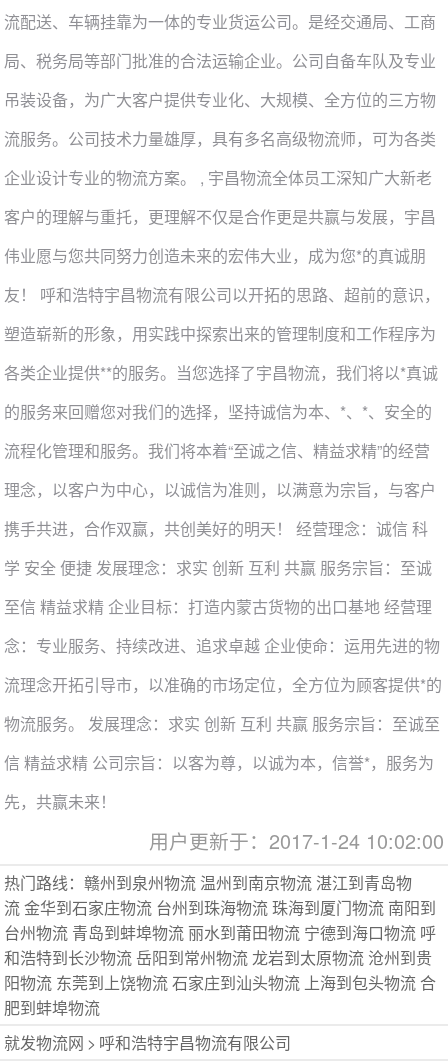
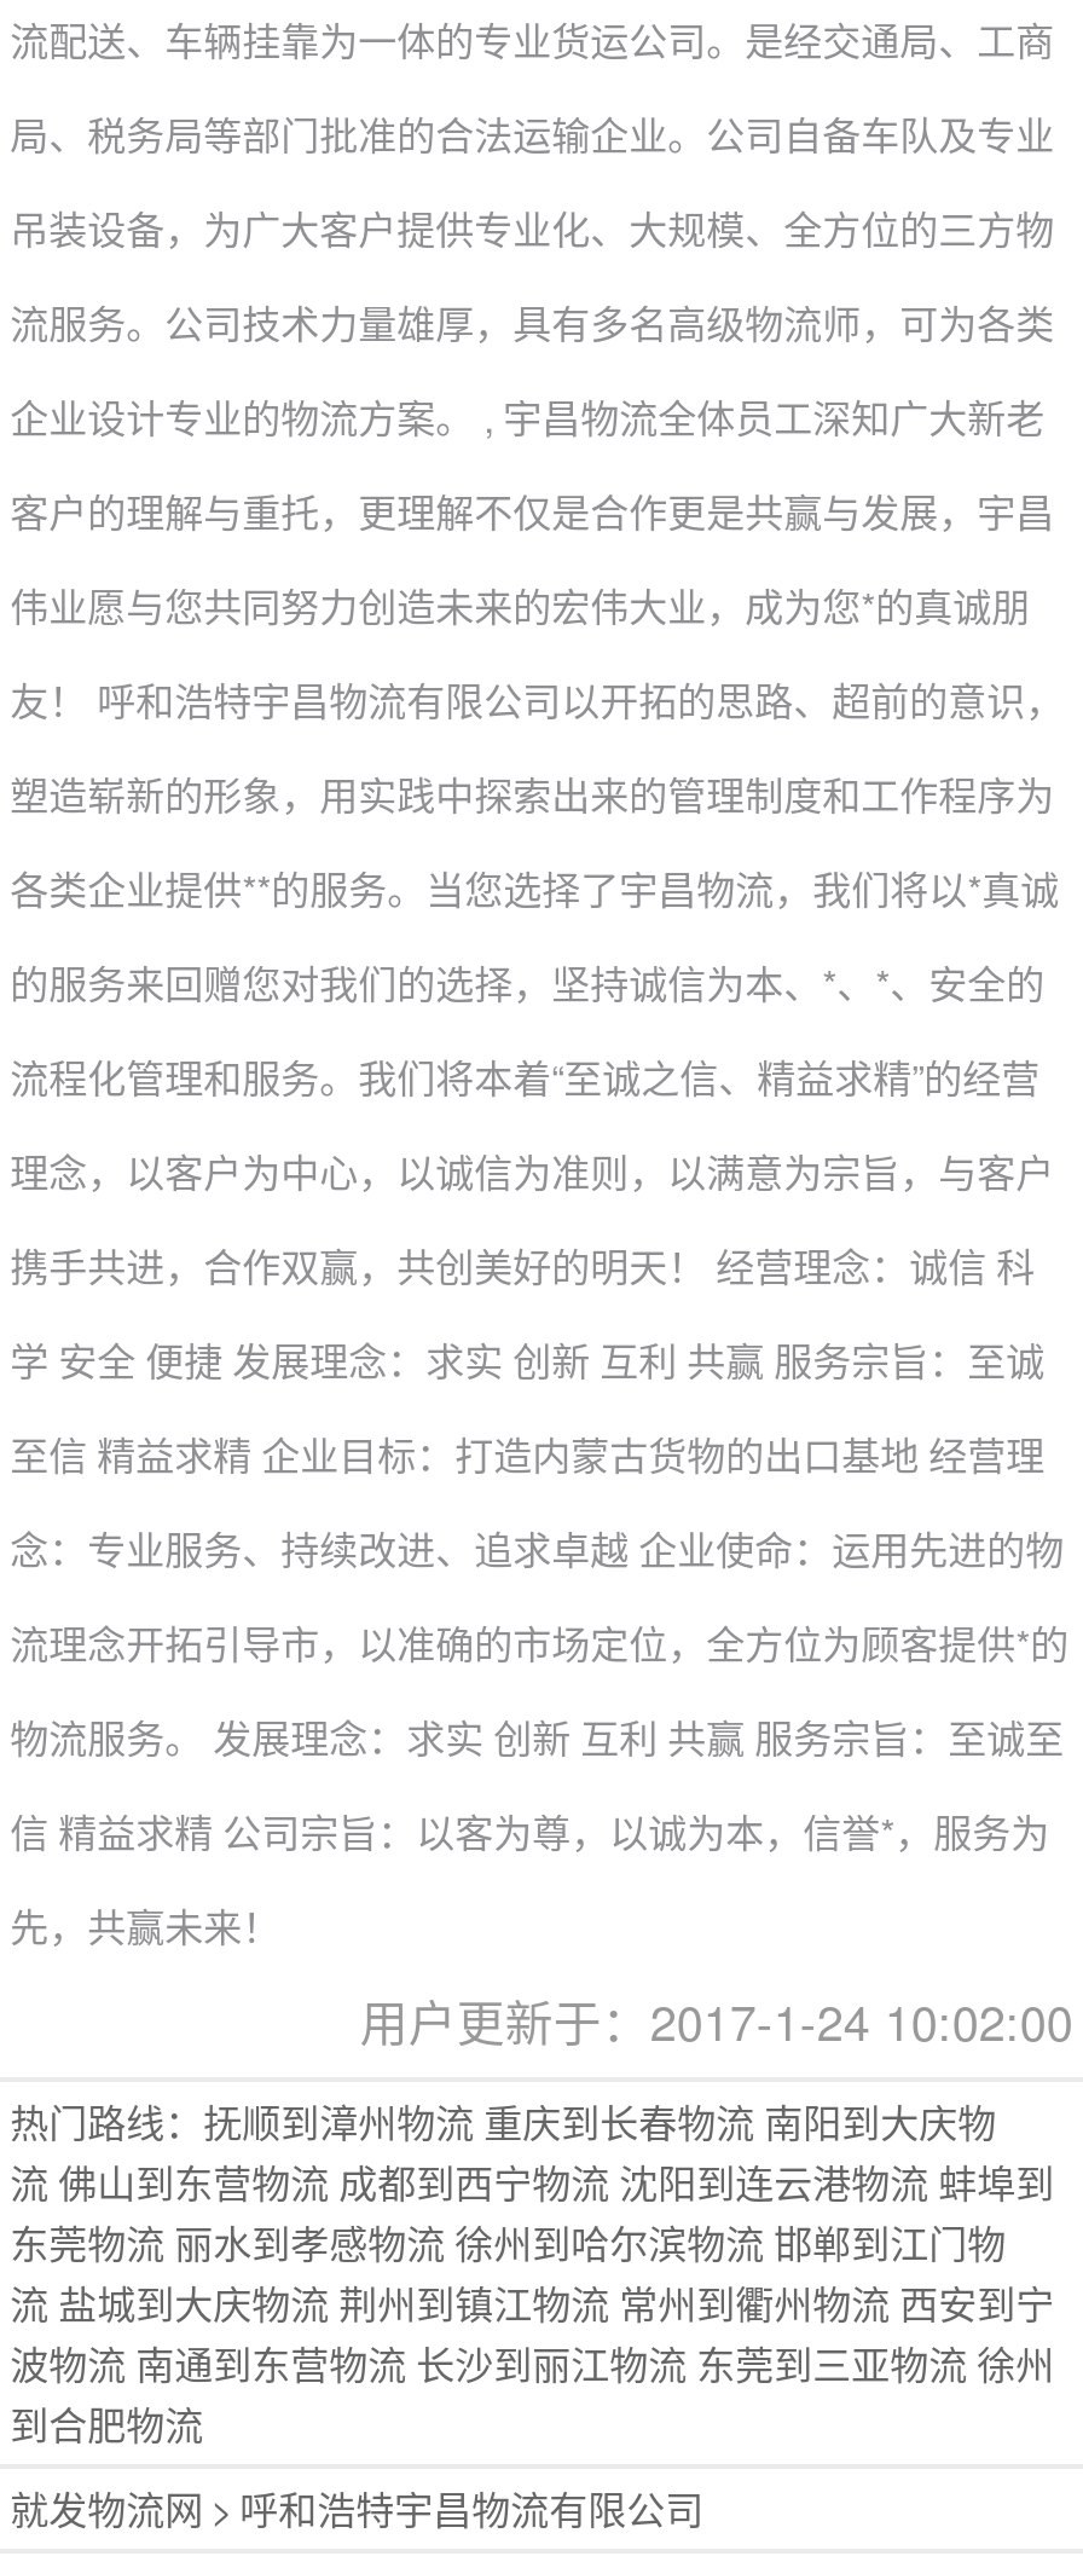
- 热门路线：赣州到泉州物流 温州到南京物流 湛江到青岛物
- 流 金华到石家庄物流 台州到珠海物流 珠海到厦门物流 南阳到
- 台州物流 青岛到蚌埠物流 丽水到莆田物流 宁德到海口物流 呼
- 和浩特到长沙物流 岳阳到常州物流 龙岩到太原物流 沧州到贵
- 阳物流 东莞到上饶物流 石家庄到汕头物流 上海到包头物流 合
- 肥到蚌埠物流
+ 热门路线：抚顺到漳州物流 重庆到长春物流 南阳到大庆物
+ 流 佛山到东营物流 成都到西宁物流 沈阳到连云港物流 蚌埠到
+ 东莞物流 丽水到孝感物流 徐州到哈尔滨物流 邯郸到江门物
+ 流 盐城到大庆物流 荆州到镇江物流 常州到衢州物流 西安到宁
+ 波物流 南通到东营物流 长沙到丽江物流 东莞到三亚物流 徐州
+ 到合肥物流
